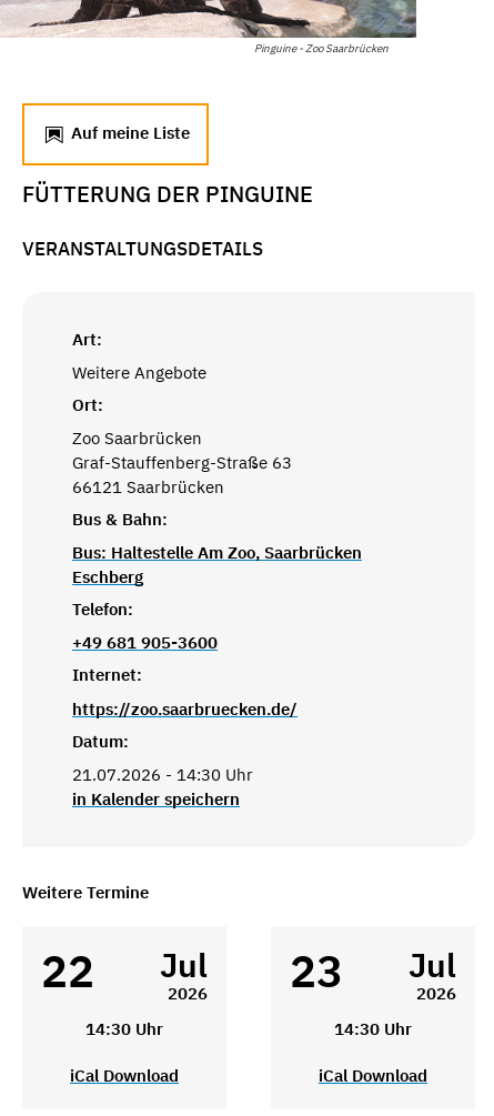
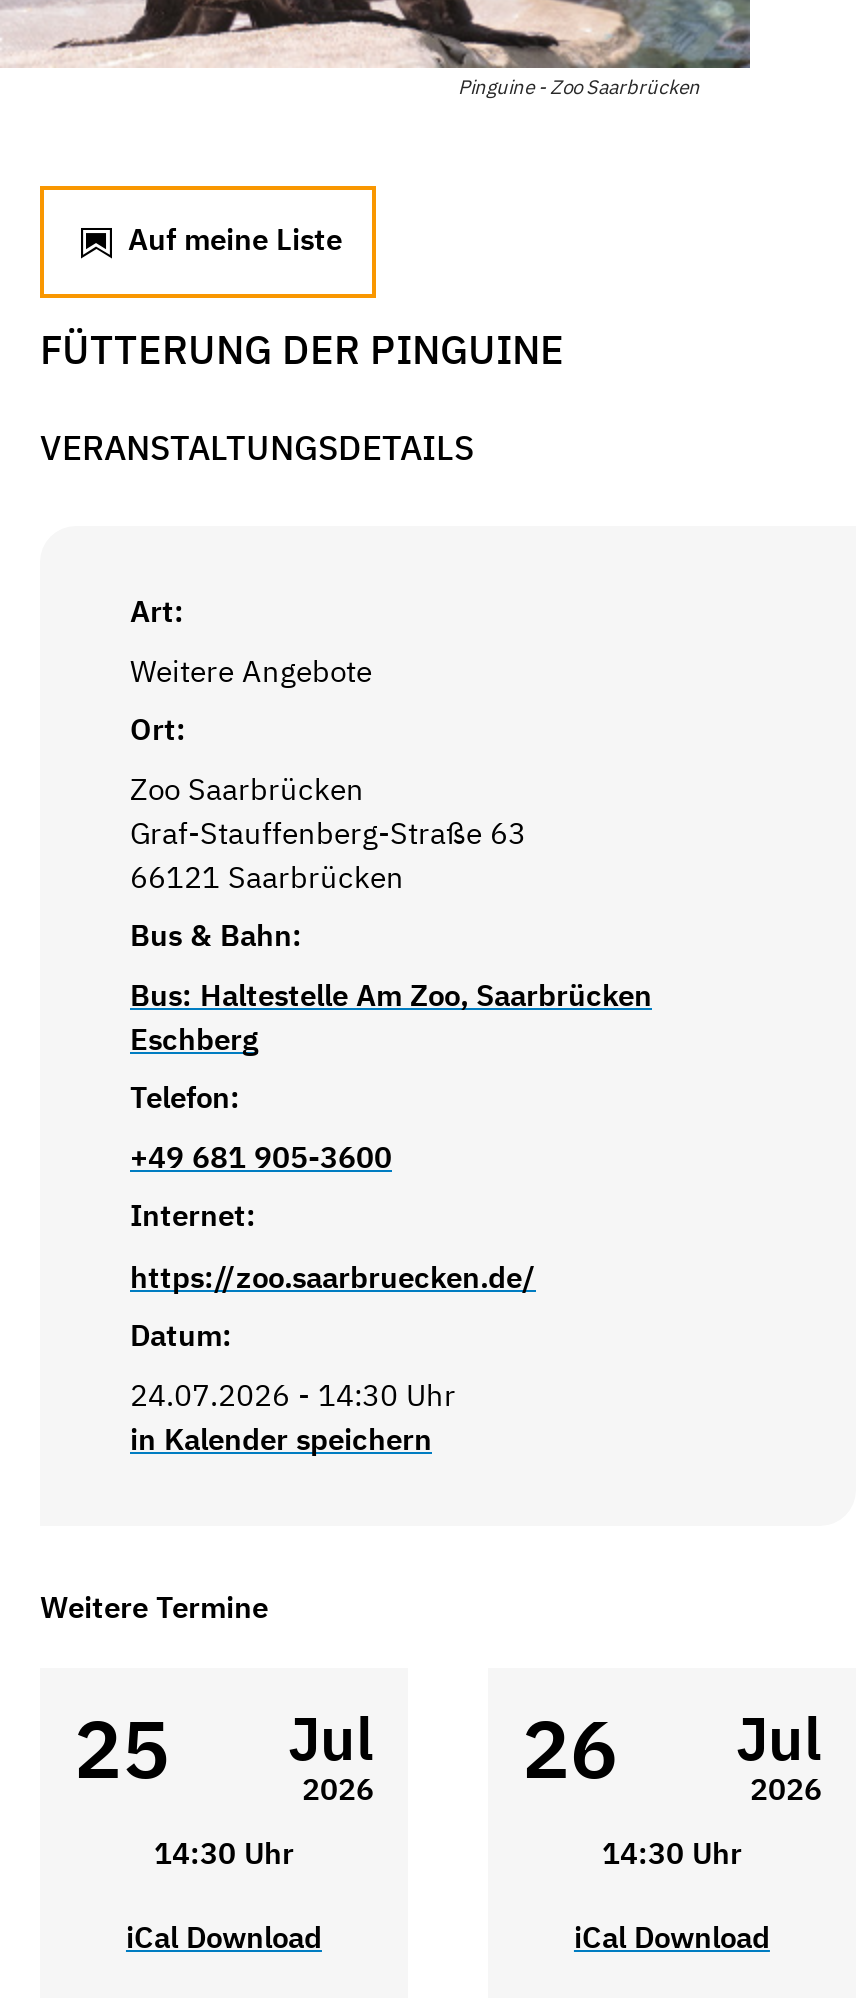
- 21.07.2026 - 14:30 Uhr
+ 24.07.2026 - 14:30 Uhr

- 22
+ 25

- 23
+ 26
